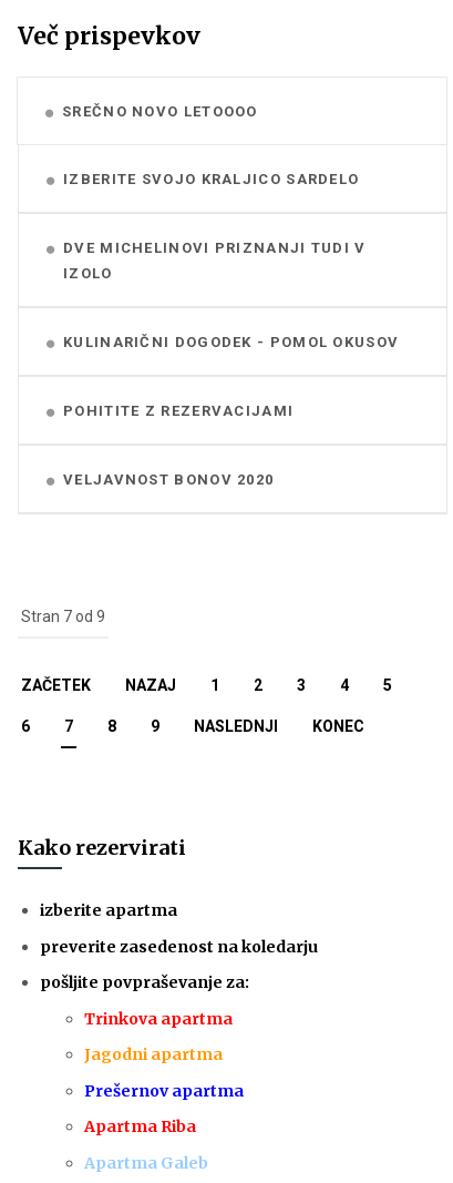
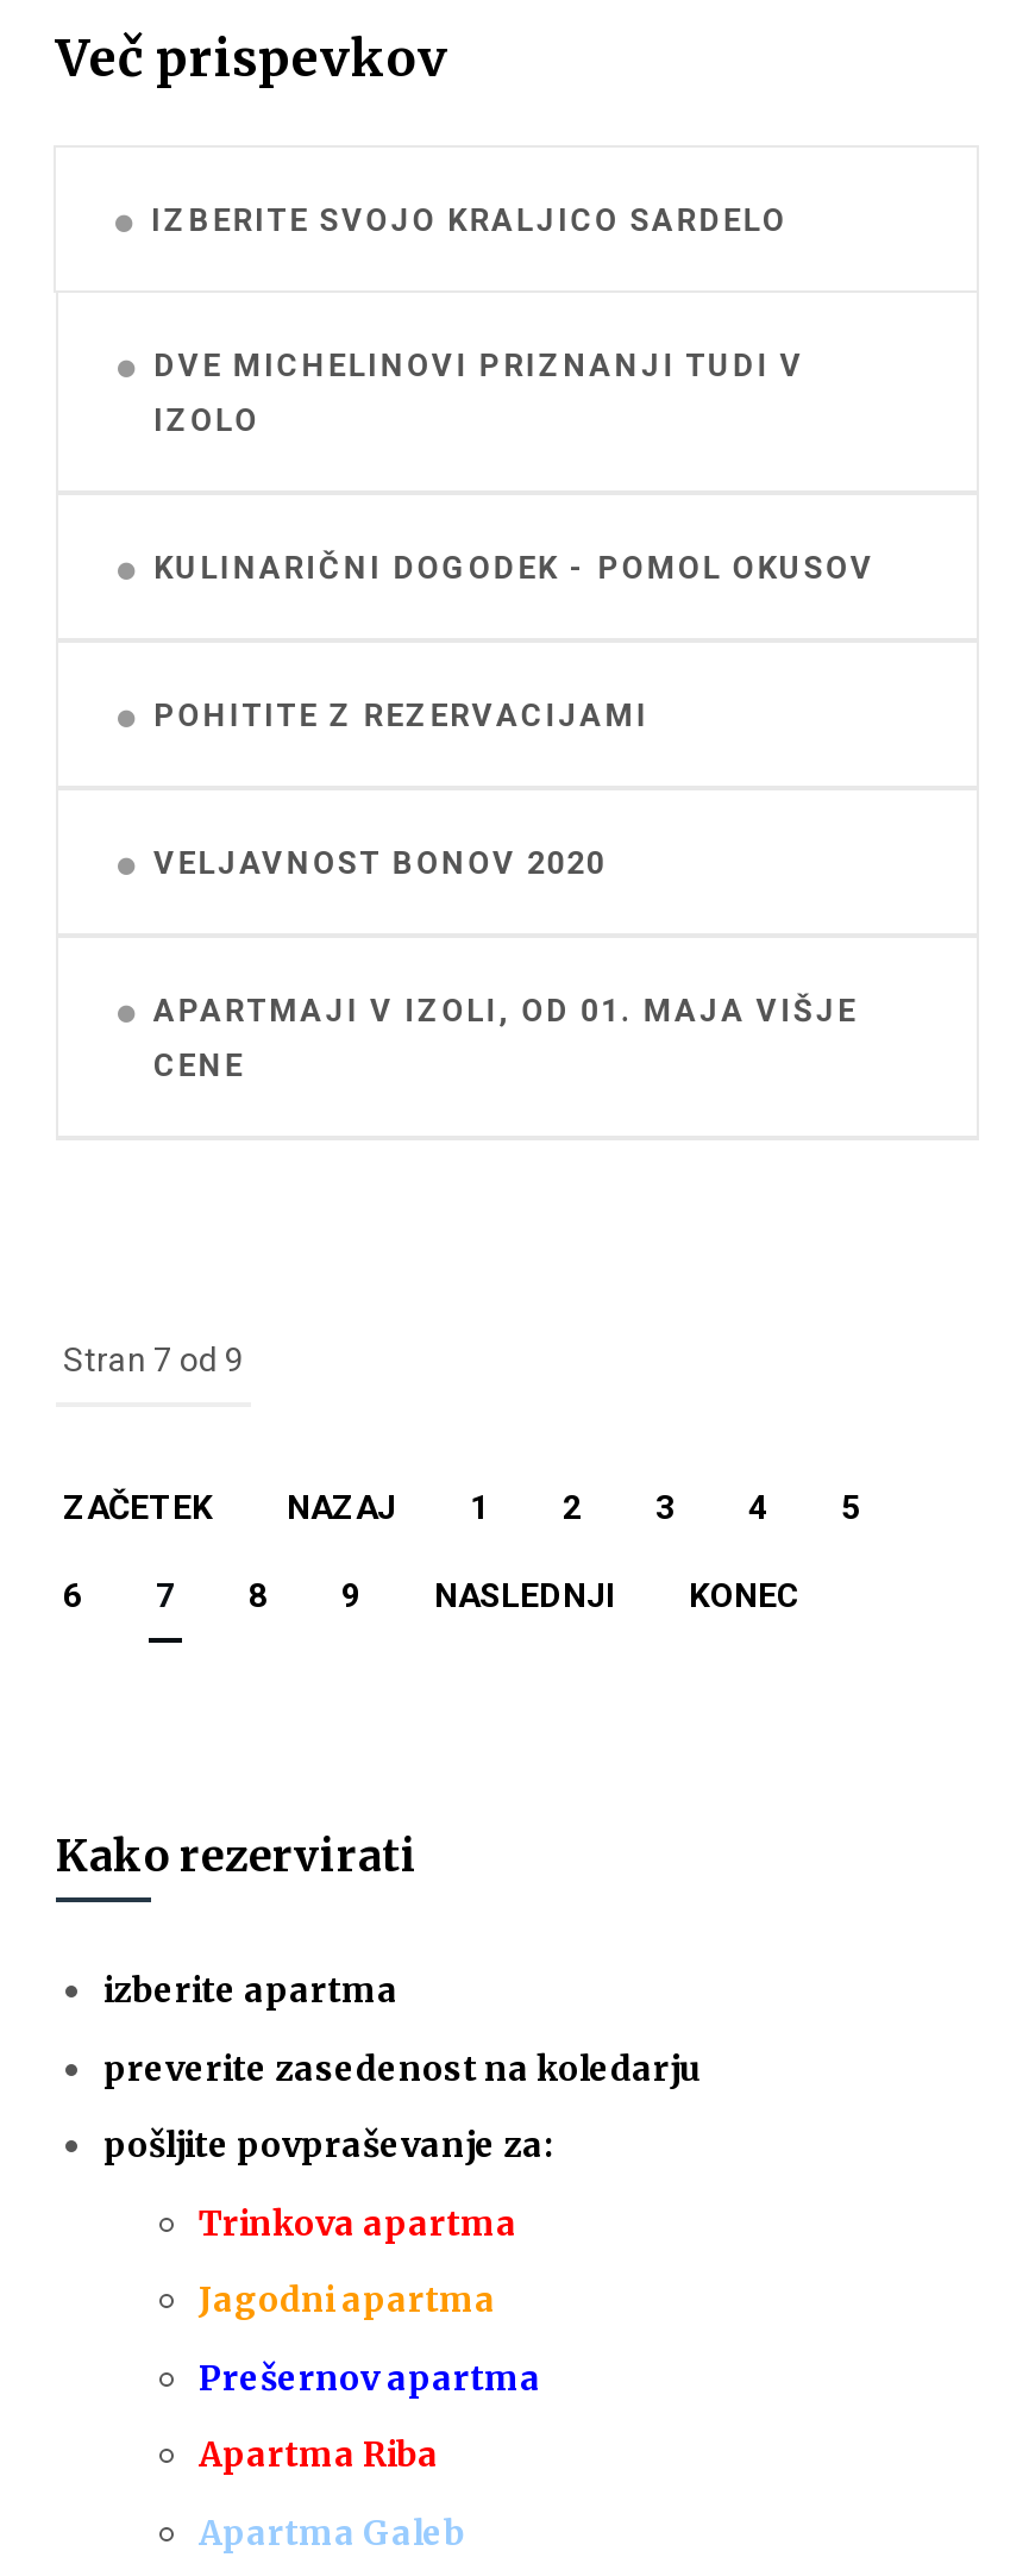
- SREČNO NOVO LETOOOO

moved up: IZBERITE SVOJO KRALJICO SARDELO | DVE MICHELINOVI PRIZNANJI TUDI V | IZOLO | KULINARIČNI DOGODEK - POMOL OKUSOV | POHITITE Z REZERVACIJAMI | VELJAVNOST BONOV 2020

+ APARTMAJI V IZOLI, OD 01. MAJA VIŠJE
+ CENE
